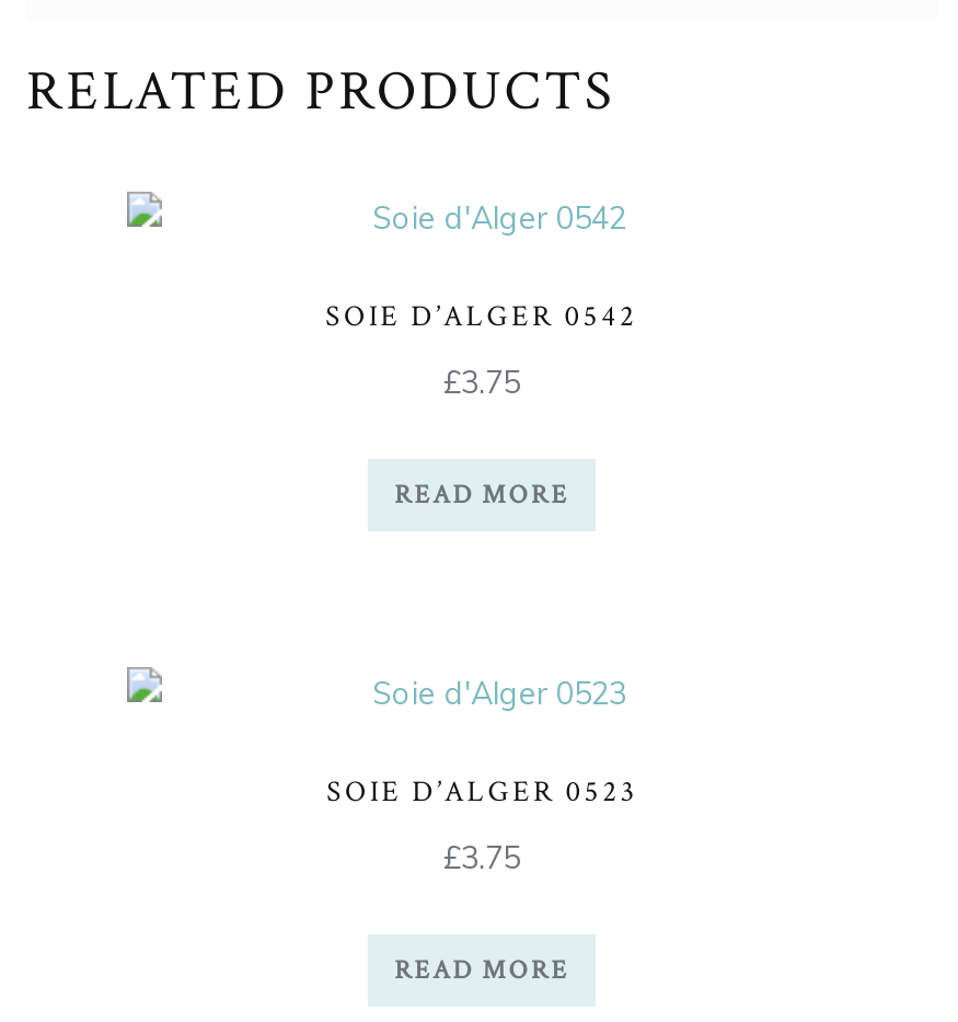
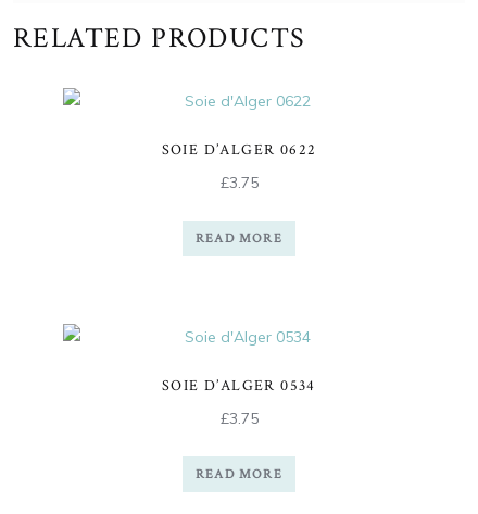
- SOIE D’ALGER 0542
+ SOIE D’ALGER 0622

- SOIE D’ALGER 0523
+ SOIE D’ALGER 0534
